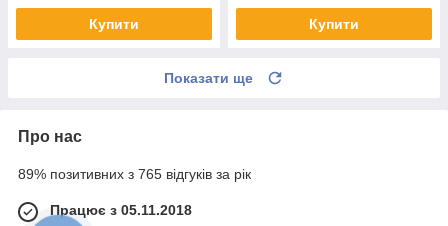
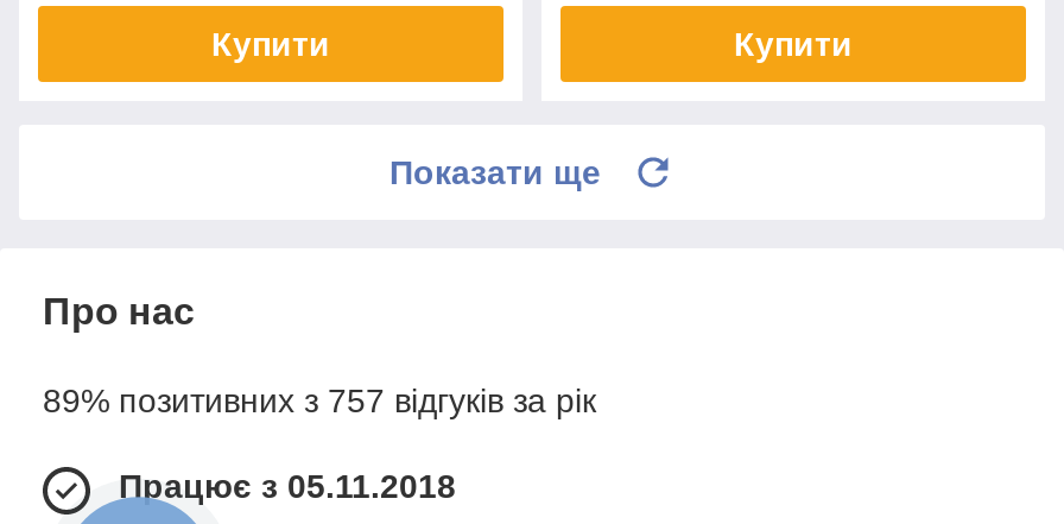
- 89% позитивних з 765 відгуків за рік
+ 89% позитивних з 757 відгуків за рік
